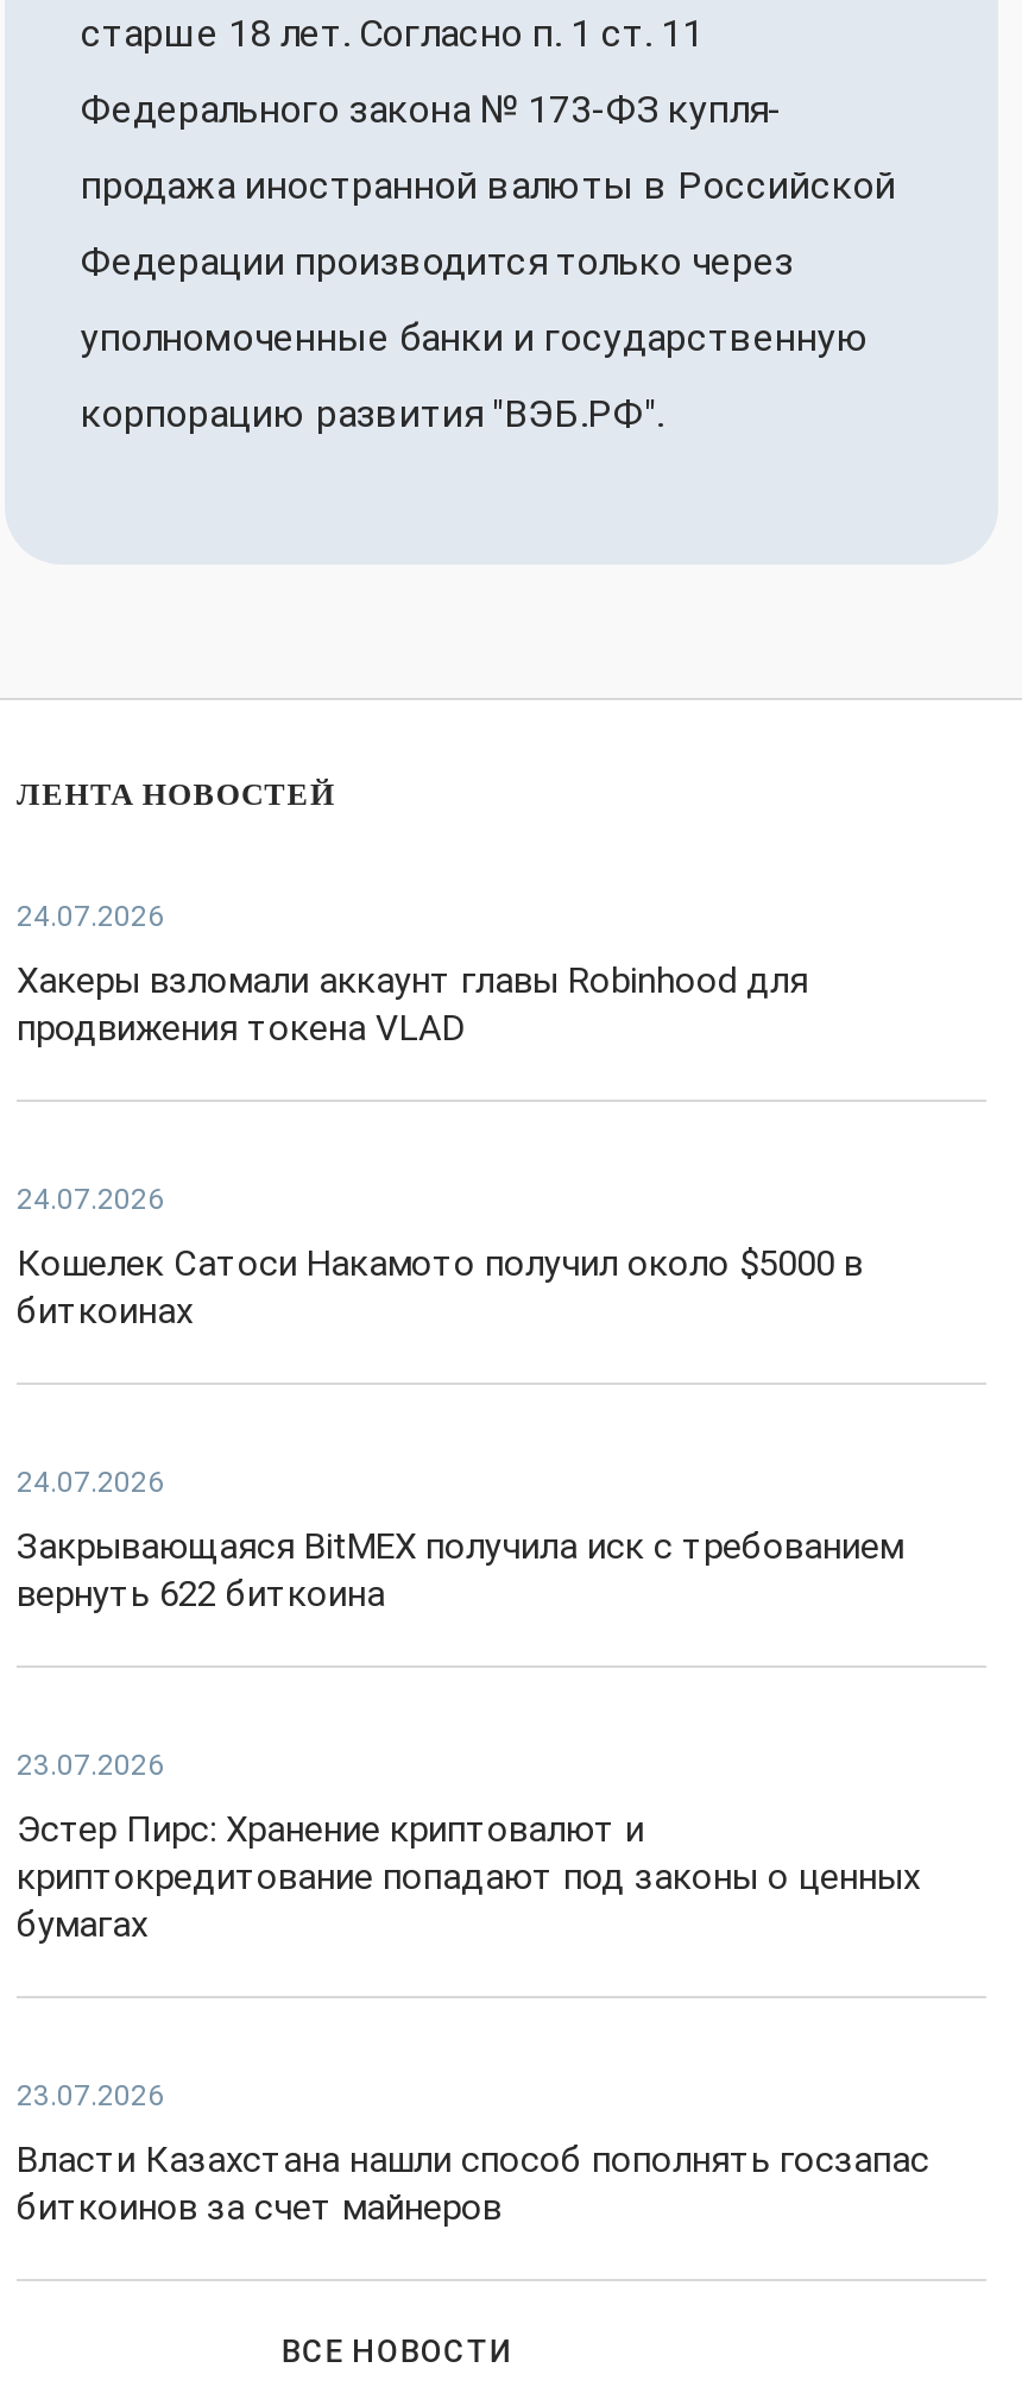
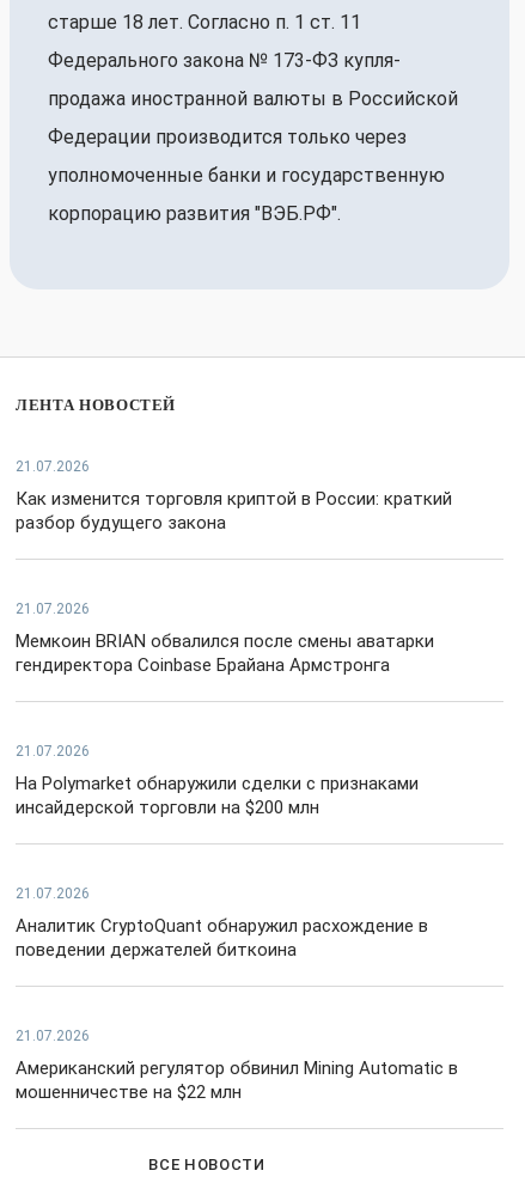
- 24.07.2026
+ 21.07.2026

- Хакеры взломали аккаунт главы Robinhood для
- продвижения токена VLAD
+ Как изменится торговля криптой в России: краткий
+ разбор будущего закона

- 24.07.2026
+ 21.07.2026

- Кошелек Сатоси Накамото получил около $5000 в
- биткоинах
+ Мемкоин BRIAN обвалился после смены аватарки
+ гендиректора Coinbase Брайана Армстронга

- 24.07.2026
+ 21.07.2026

- Закрывающаяся BitMEX получила иск с требованием
- вернуть 622 биткоина
+ На Polymarket обнаружили сделки с признаками
+ инсайдерской торговли на $200 млн

- 23.07.2026
+ 21.07.2026

- Эстер Пирс: Хранение криптовалют и
- криптокредитование попадают под законы о ценных
- бумагах
+ Аналитик CryptoQuant обнаружил расхождение в
+ поведении держателей биткоина

- 23.07.2026
+ 21.07.2026

- Власти Казахстана нашли способ пополнять госзапас
- биткоинов за счет майнеров
+ Американский регулятор обвинил Mining Automatic в
+ мошенничестве на $22 млн
